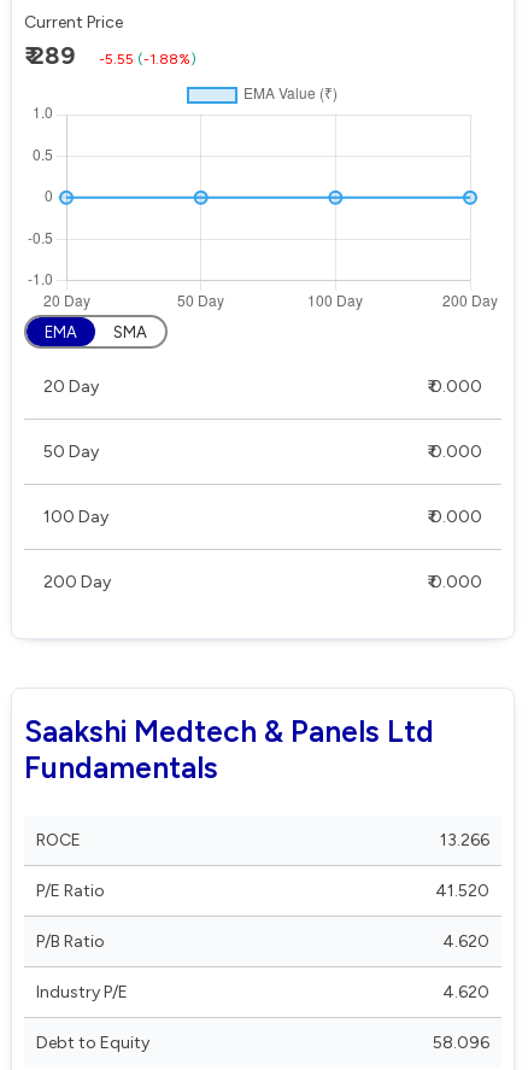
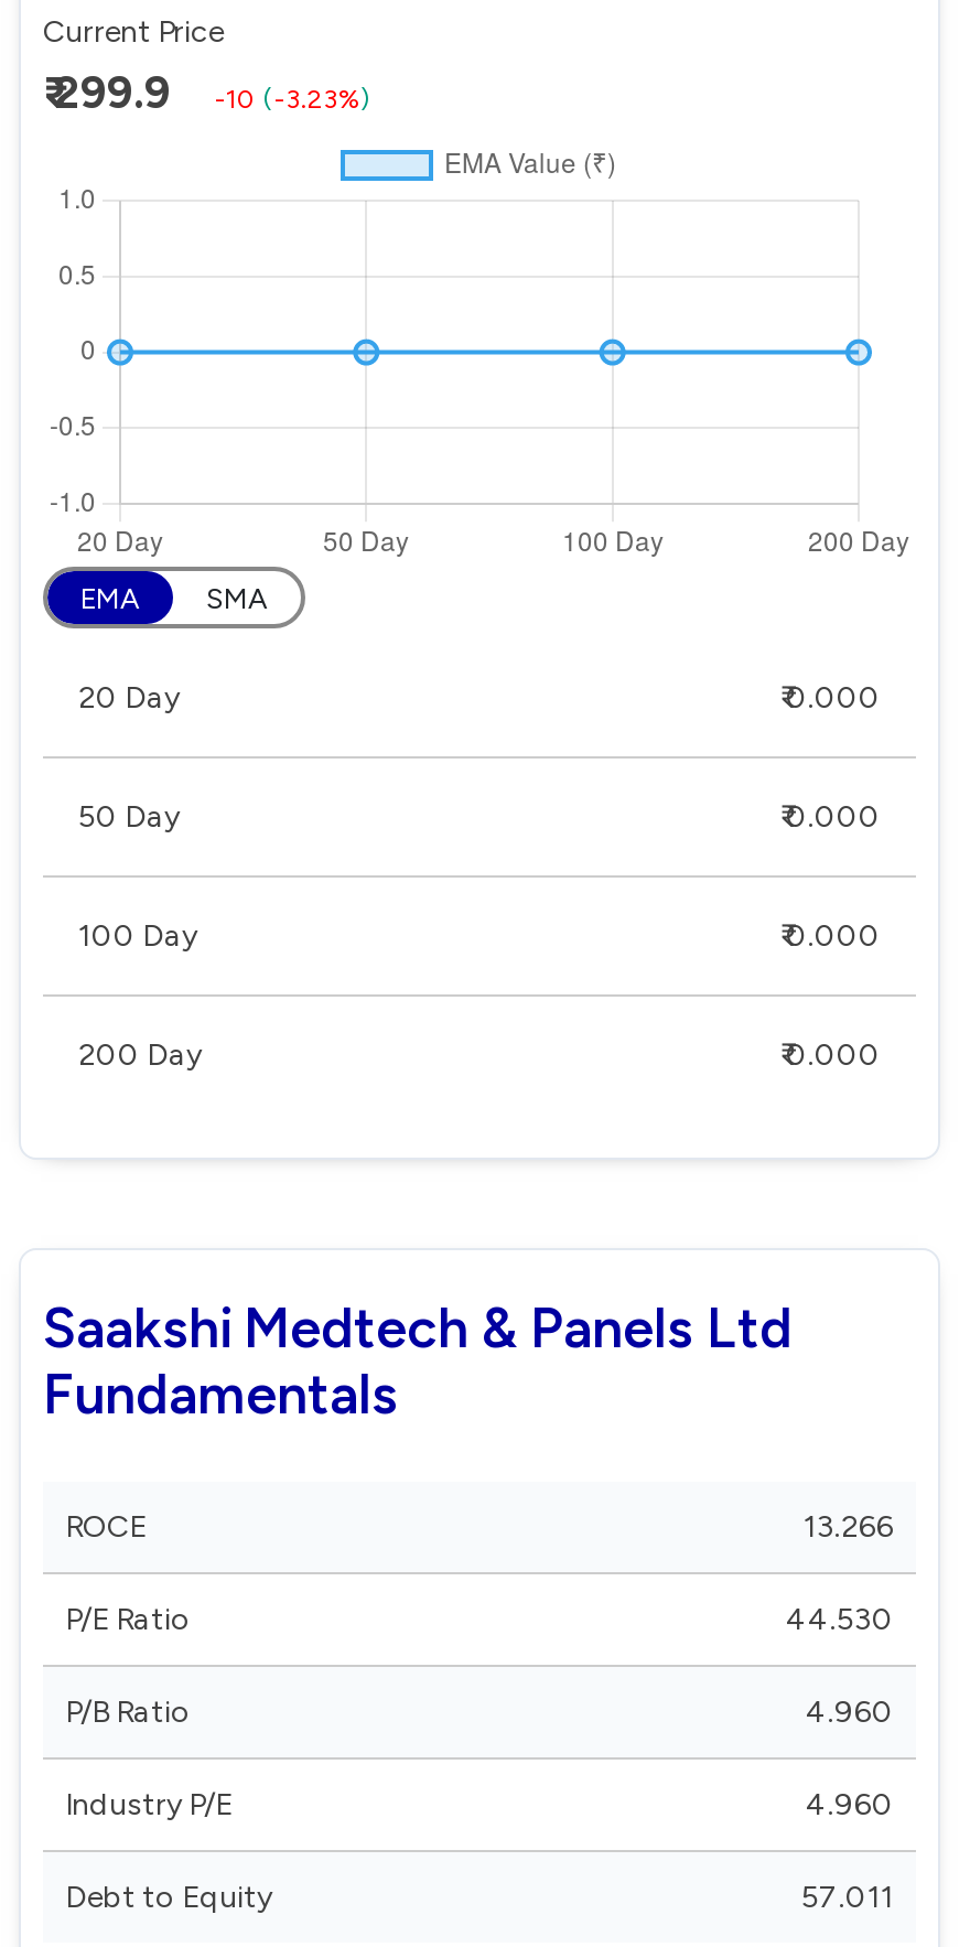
- ₹ 289
+ ₹ 299.9

- -5.55 (-1.88%)
+ -10 (-3.23%)

- 41.520
+ 44.530

- 4.620
+ 4.960

- 4.620
+ 4.960

- 58.096
+ 57.011
